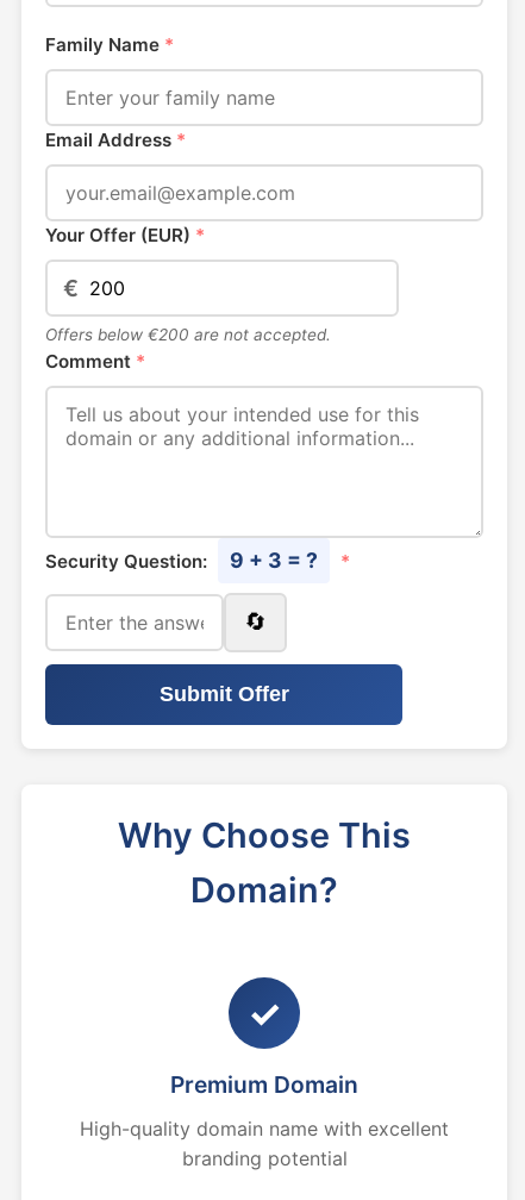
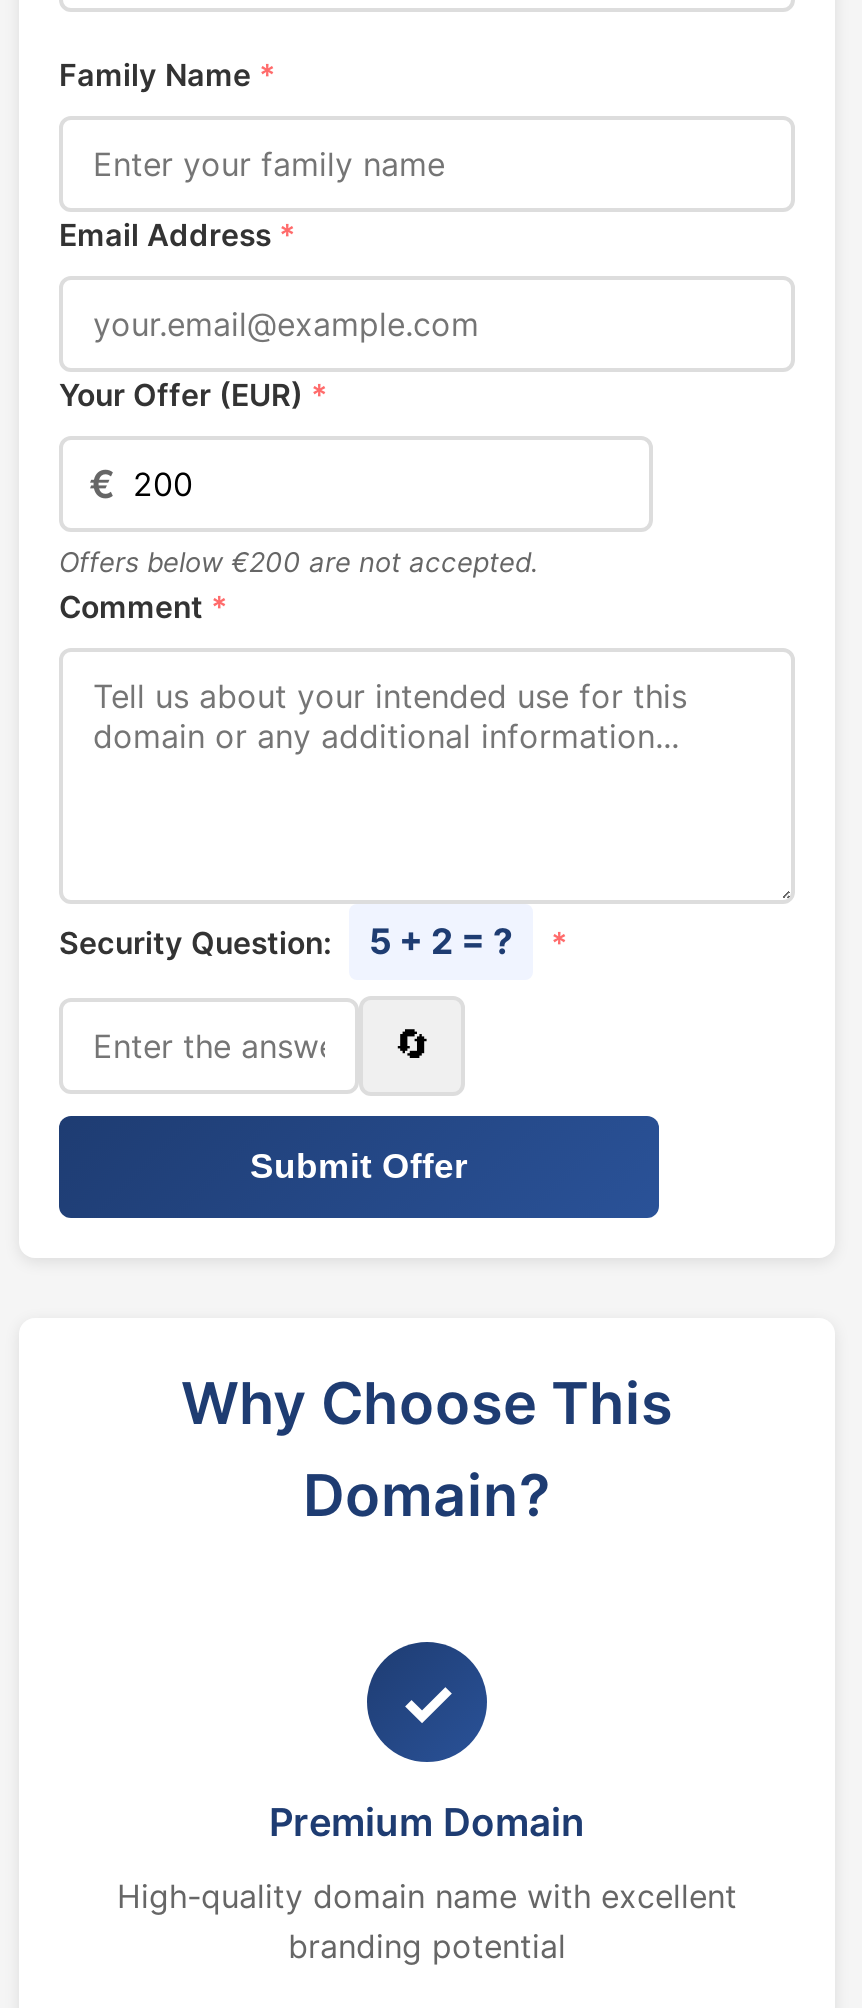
- 9 + 3 = ?
+ 5 + 2 = ?
